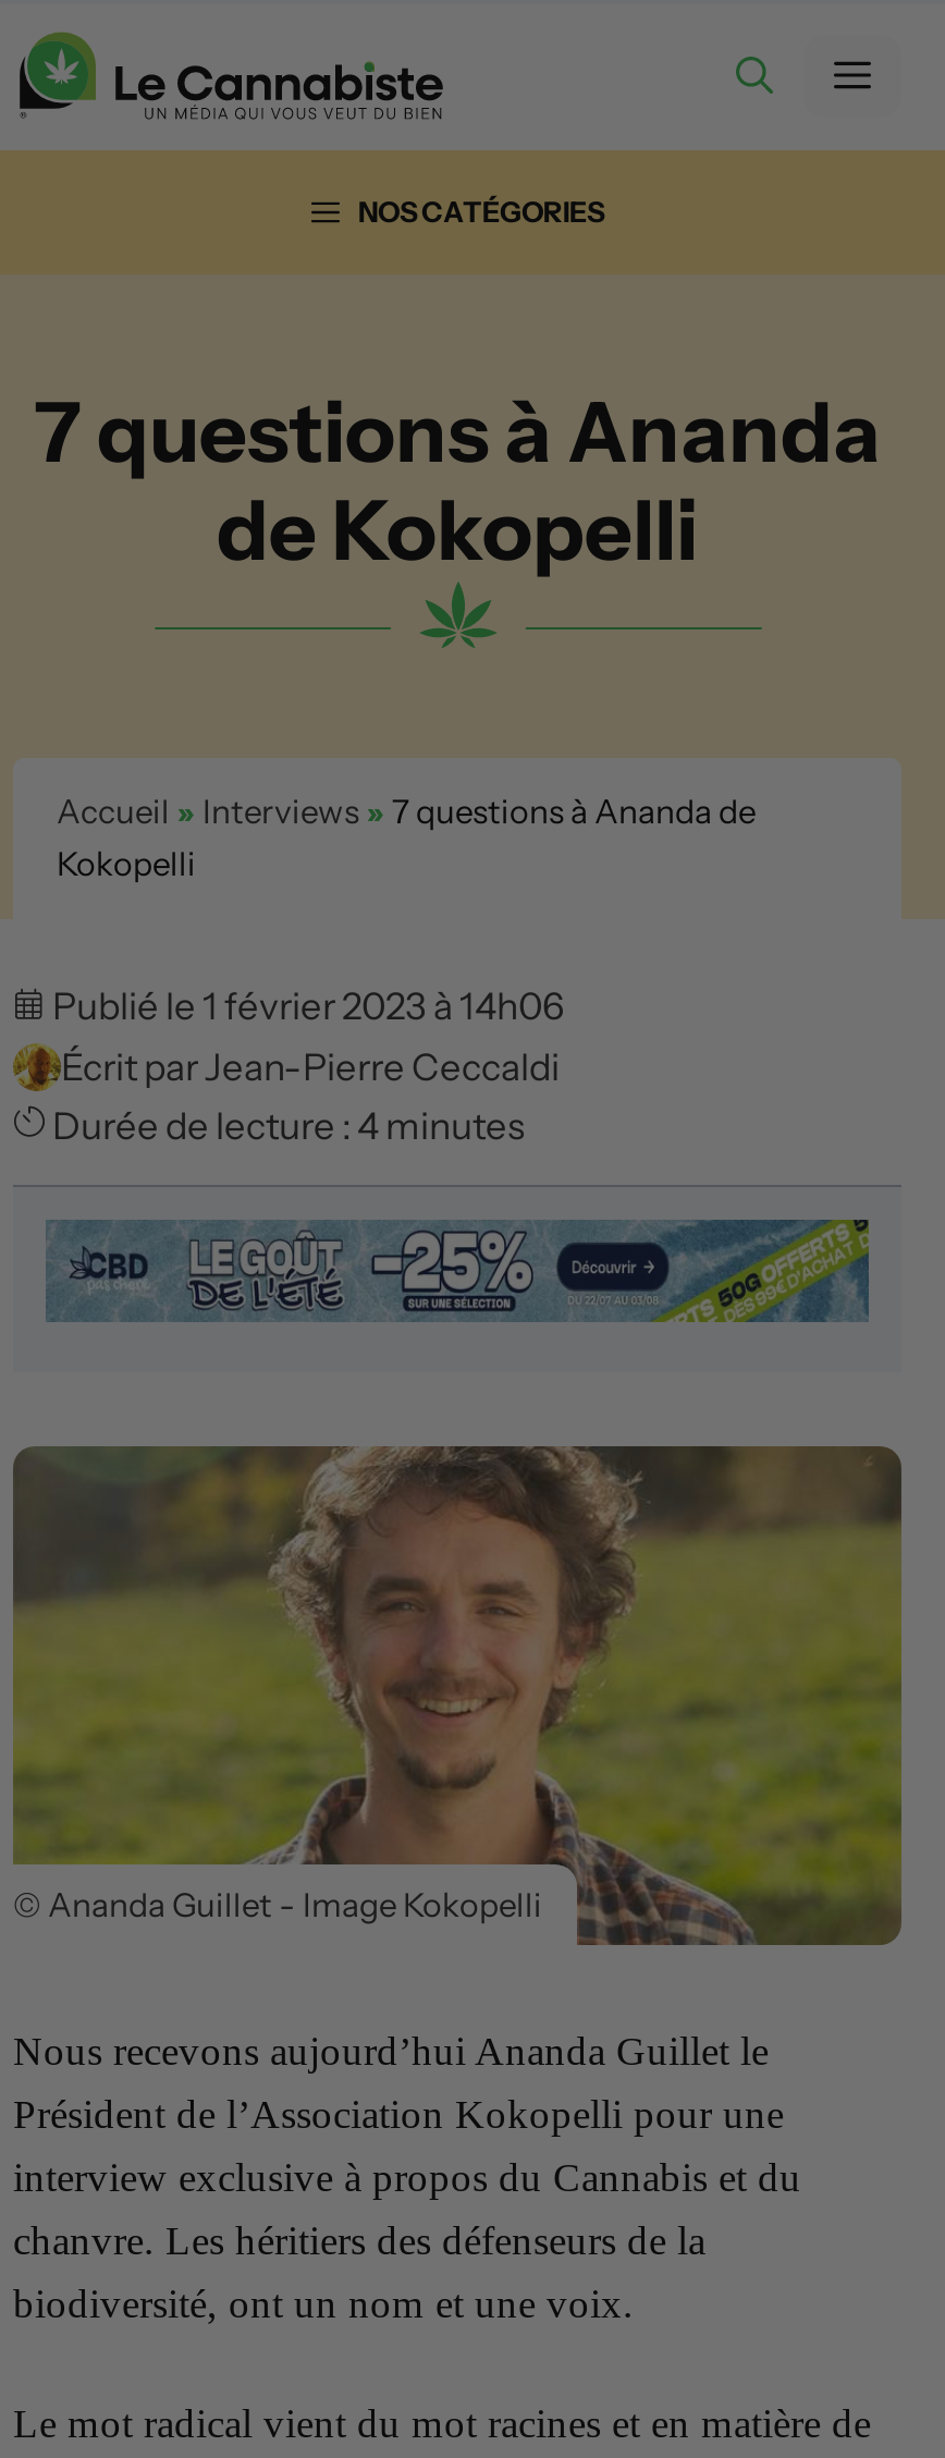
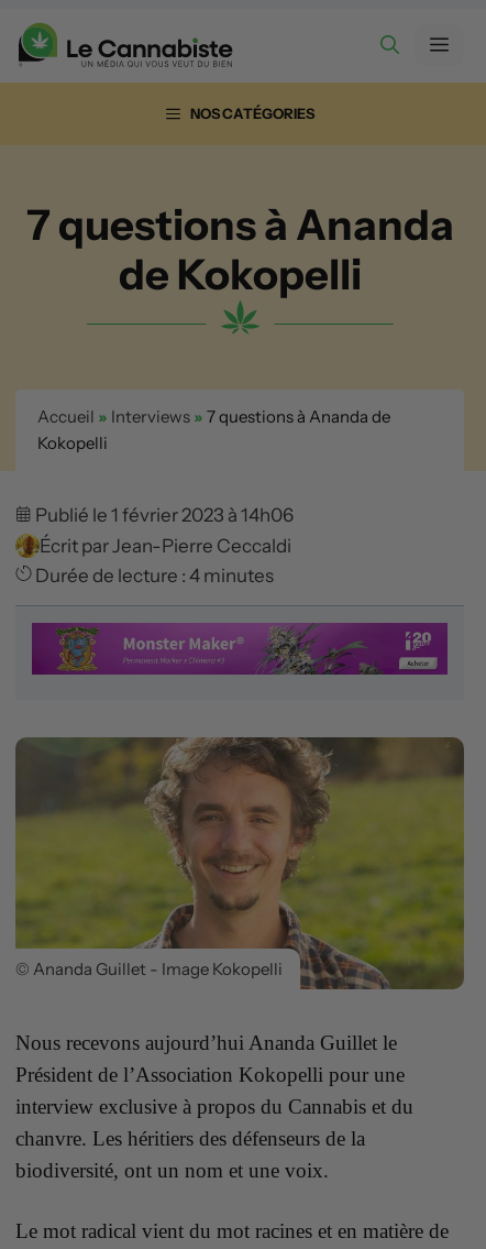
- [image]
+ [image]
